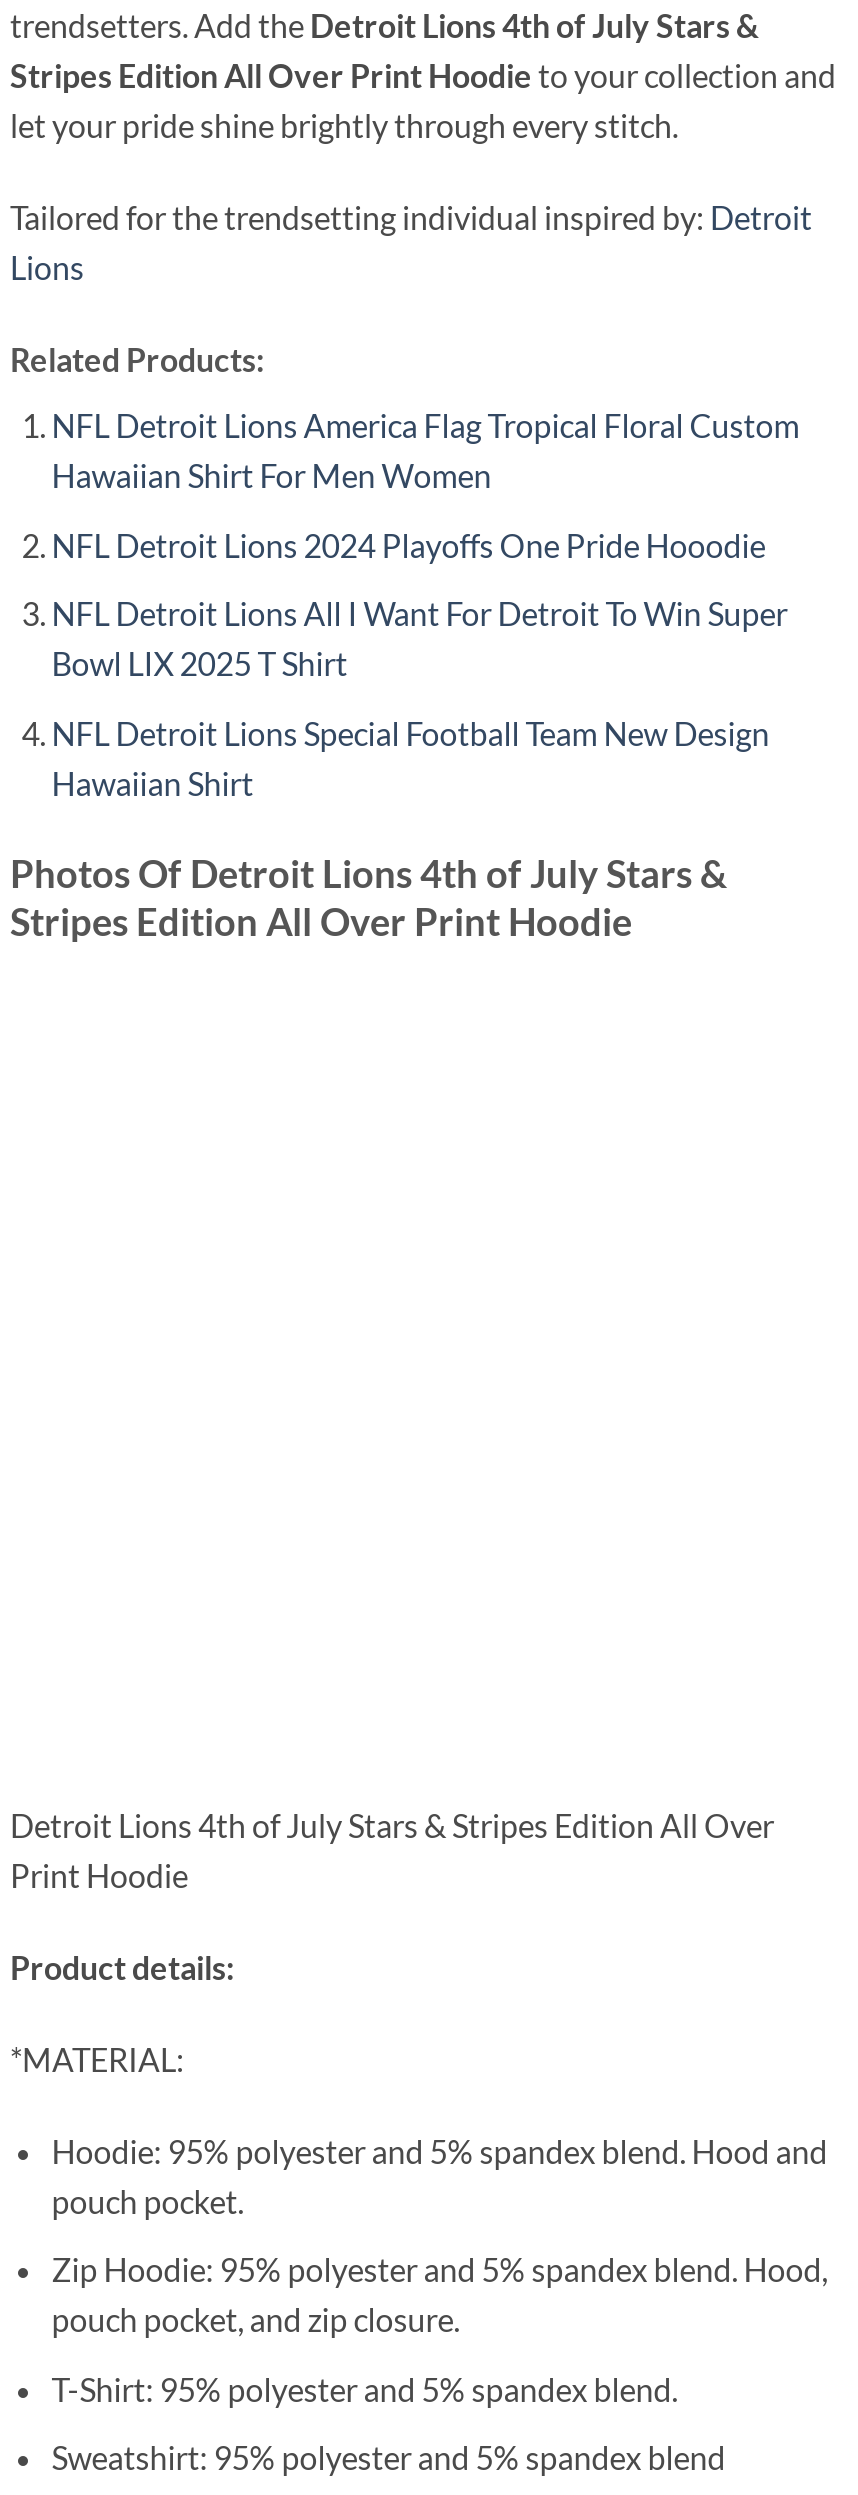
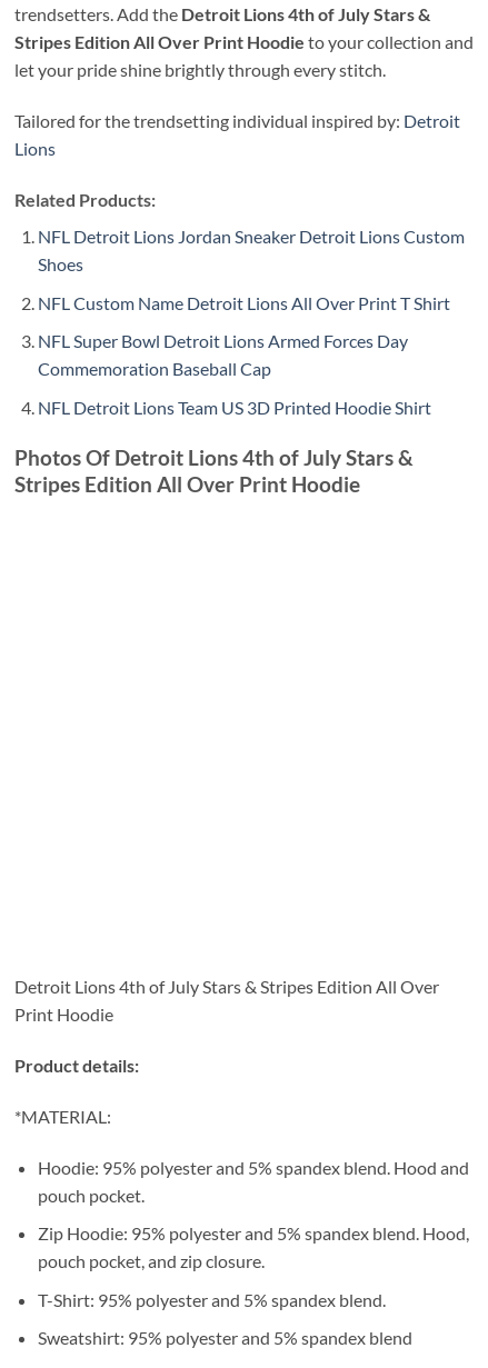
- NFL Detroit Lions America Flag Tropical Floral Custom
- Hawaiian Shirt For Men Women
+ NFL Detroit Lions Jordan Sneaker Detroit Lions Custom
+ Shoes

- NFL Detroit Lions 2024 Playoffs One Pride Hooodie
+ NFL Custom Name Detroit Lions All Over Print T Shirt

- NFL Detroit Lions All I Want For Detroit To Win Super
- Bowl LIX 2025 T Shirt
+ NFL Super Bowl Detroit Lions Armed Forces Day
+ Commemoration Baseball Cap

- NFL Detroit Lions Special Football Team New Design
- Hawaiian Shirt
+ NFL Detroit Lions Team US 3D Printed Hoodie Shirt
